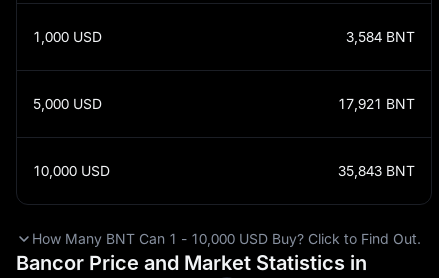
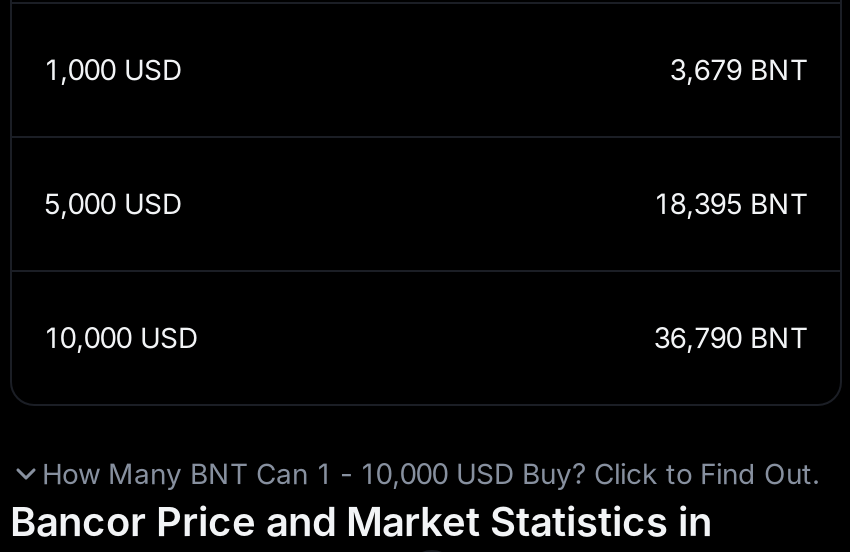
- 3,584 BNT
+ 3,679 BNT

- 17,921 BNT
+ 18,395 BNT

- 35,843 BNT
+ 36,790 BNT
